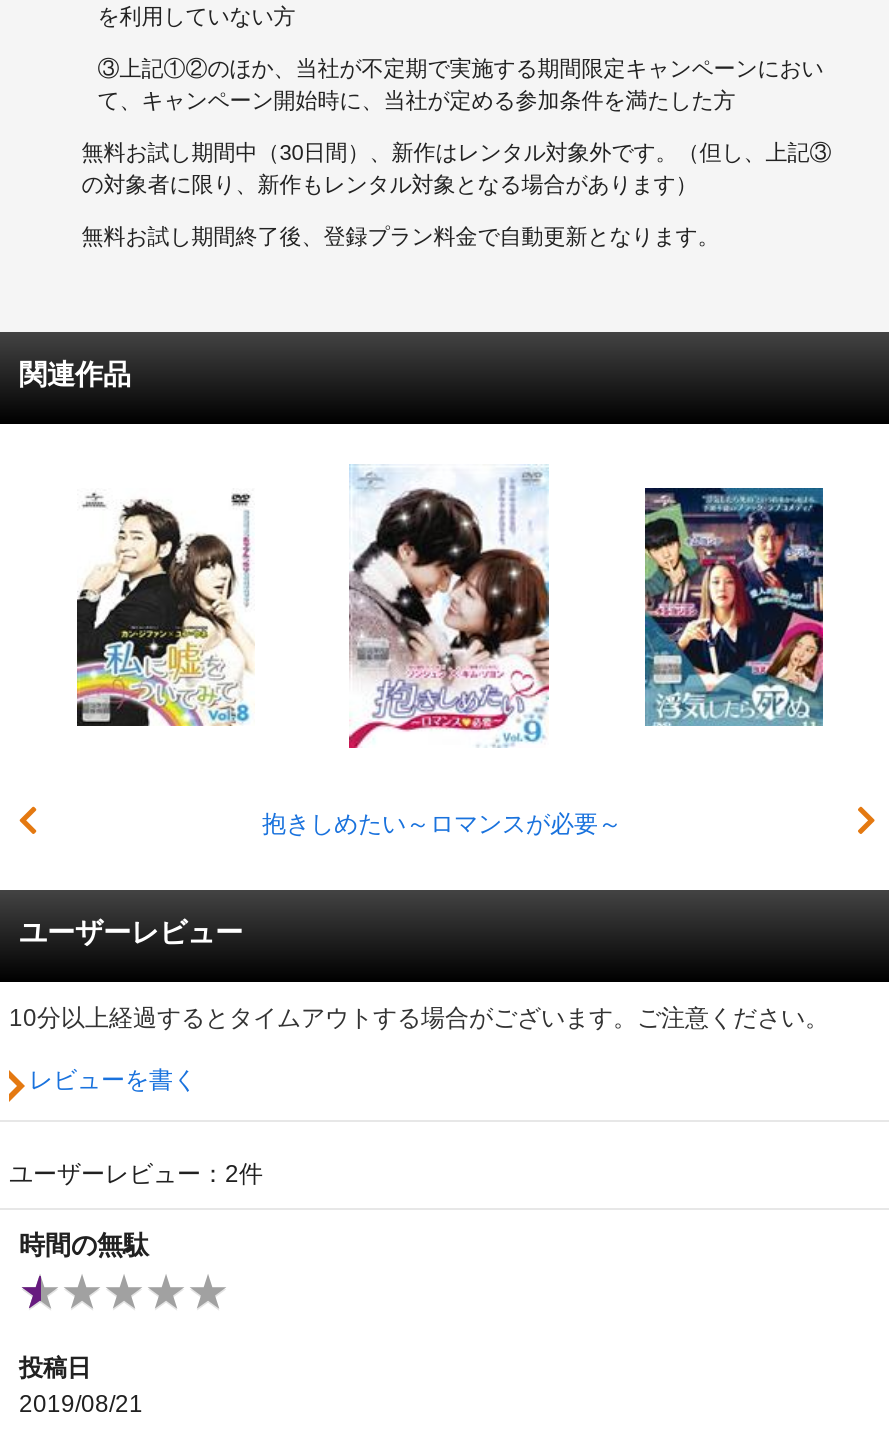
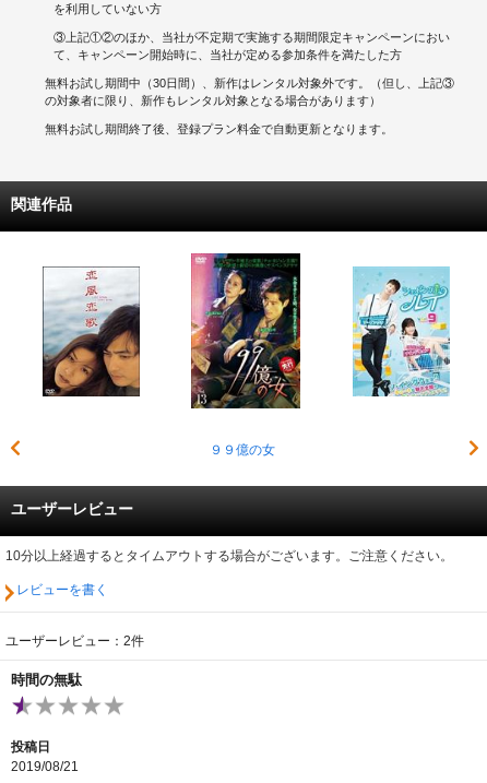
- [image]
- 抱きしめたい～ロマンスが必要～
+ [image]
+ ９９億の女

- [image]
+ [image]

- [image]
+ [image]
